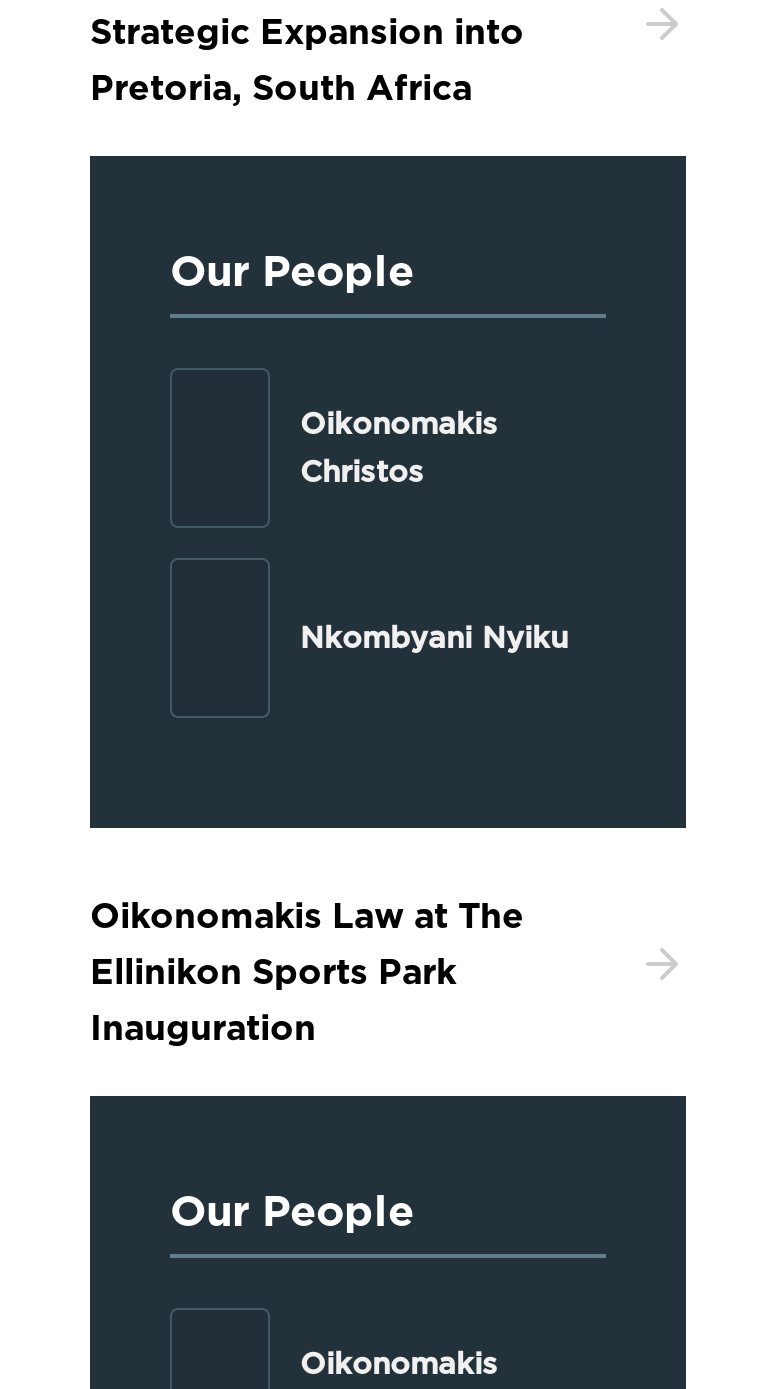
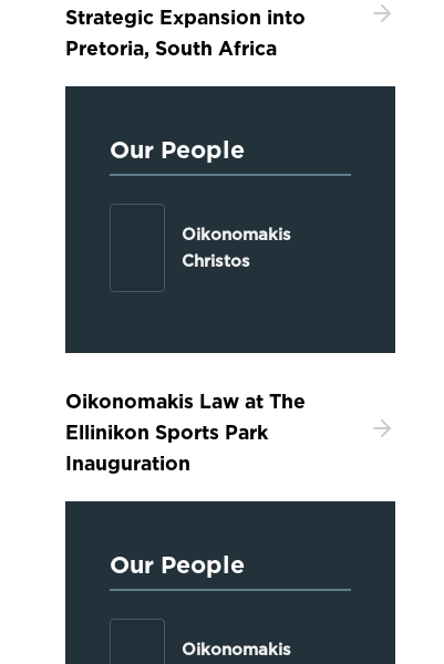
- Nkombyani Nyiku
